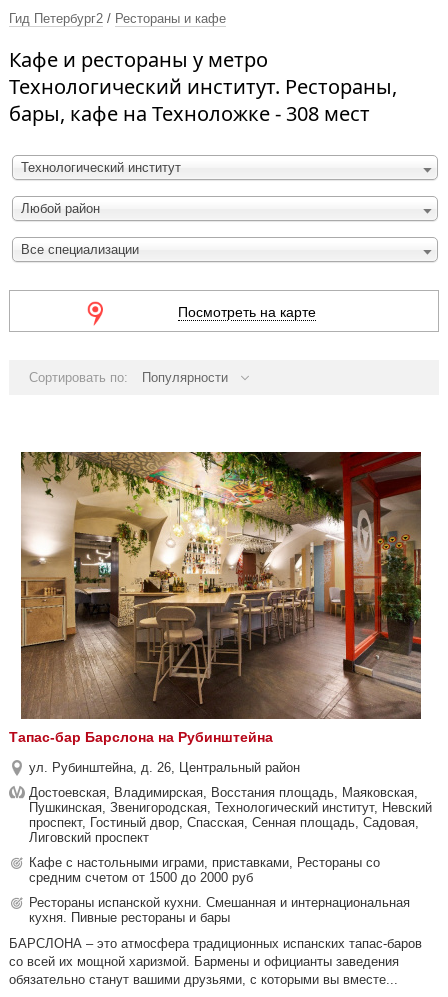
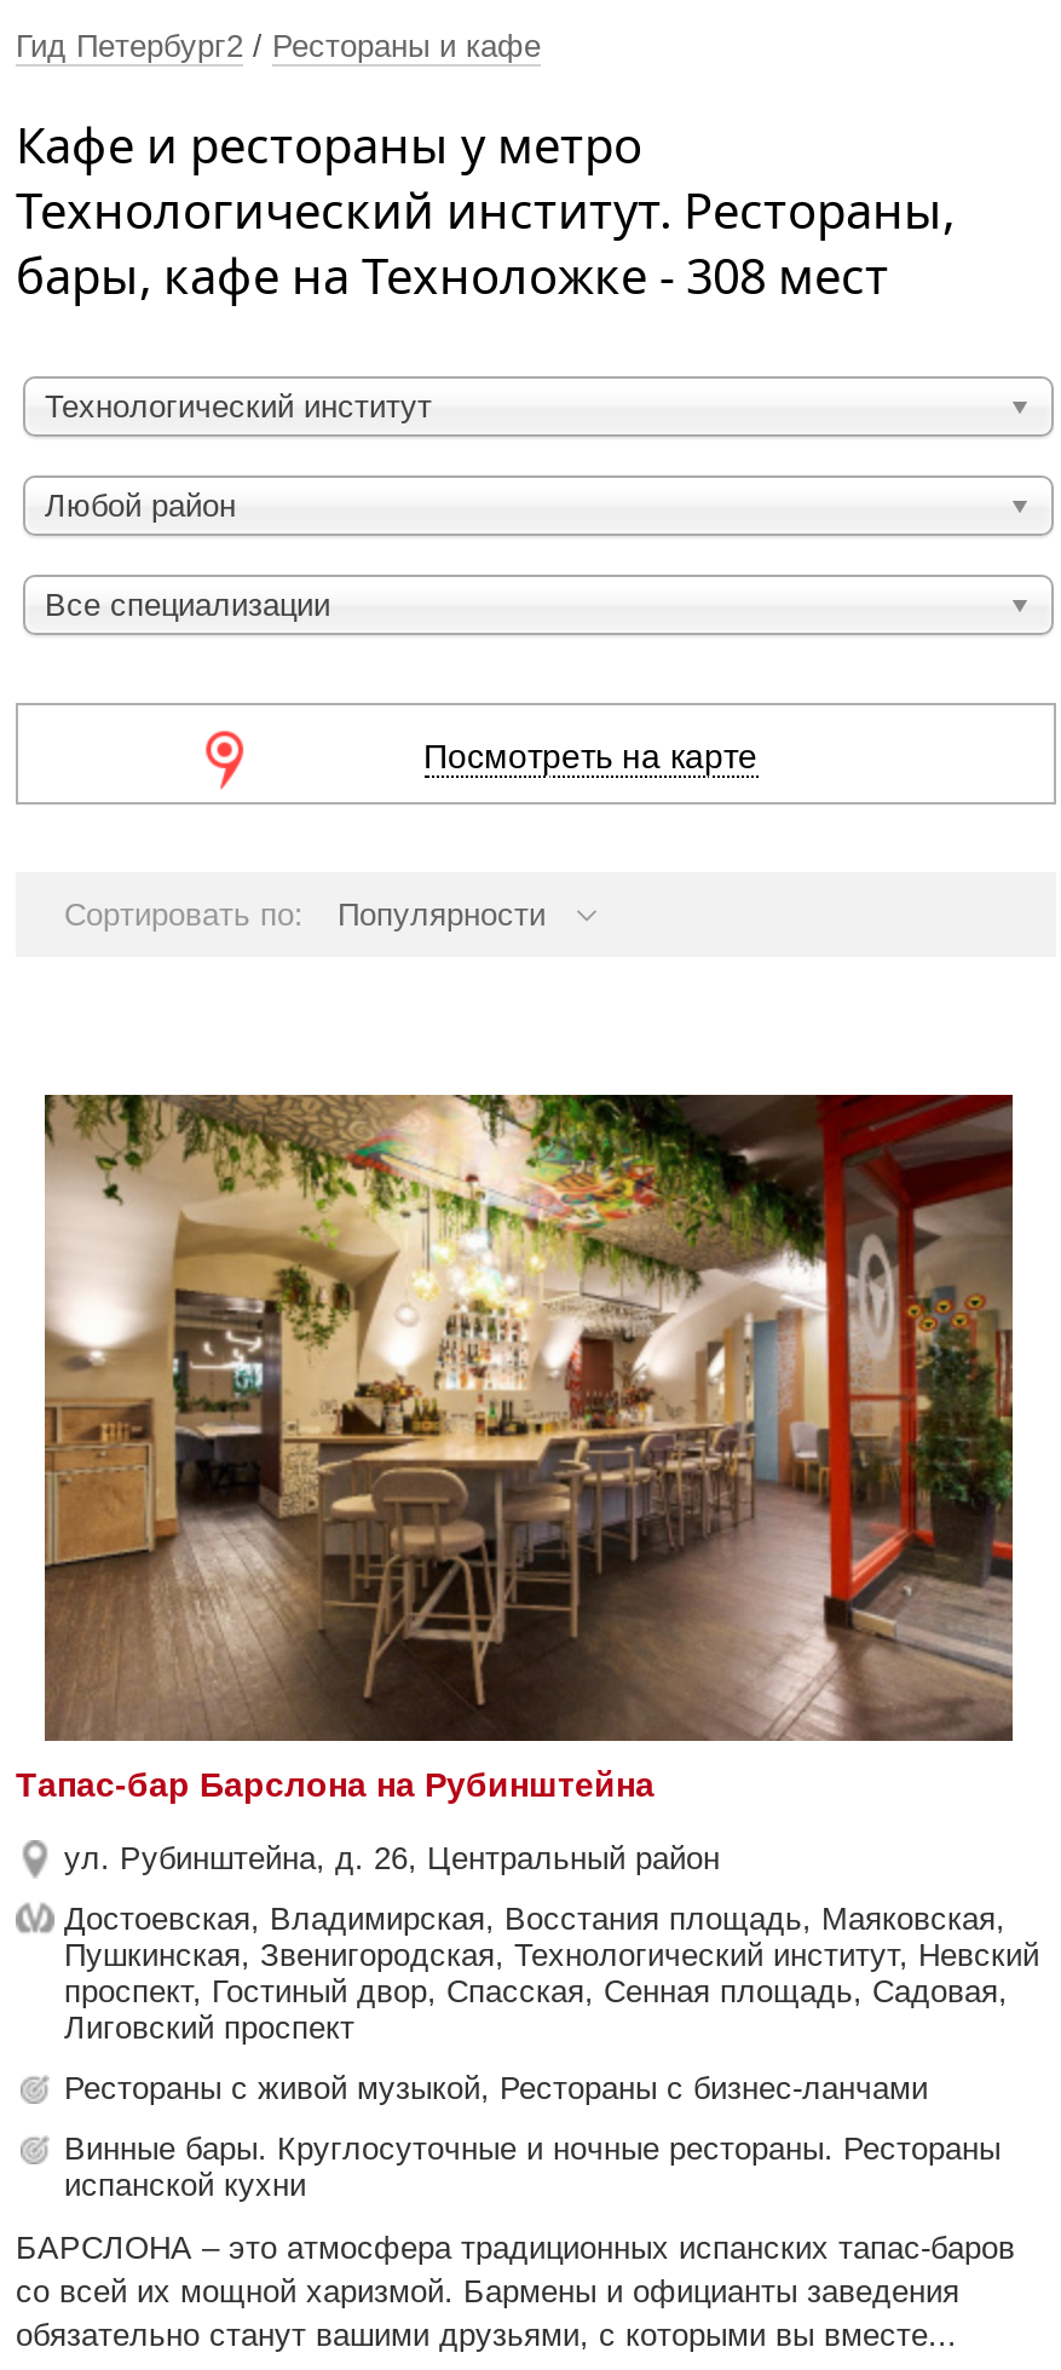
- Кафе с настольными играми, приставками, Рестораны со
- средним счетом от 1500 до 2000 руб
+ Рестораны с живой музыкой, Рестораны с бизнес-ланчами

- Рестораны испанской кухни. Смешанная и интернациональная
- кухня. Пивные рестораны и бары
+ Винные бары. Круглосуточные и ночные рестораны. Рестораны
+ испанской кухни
